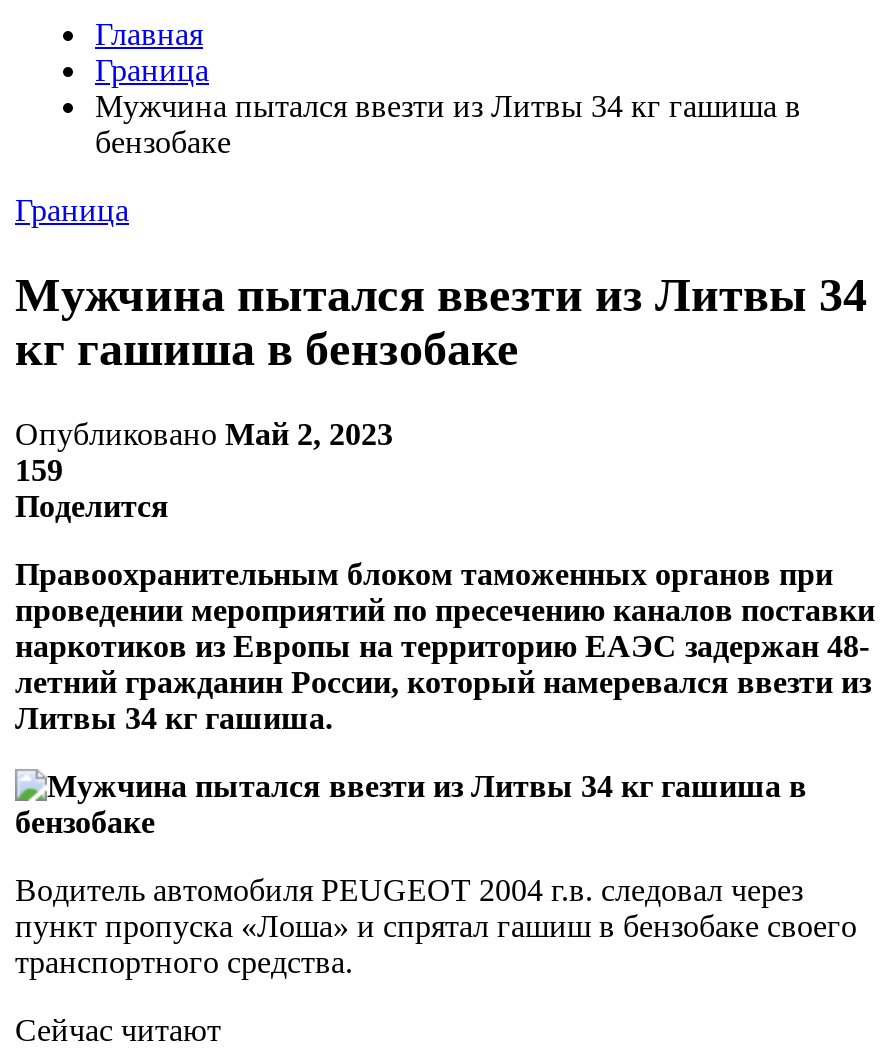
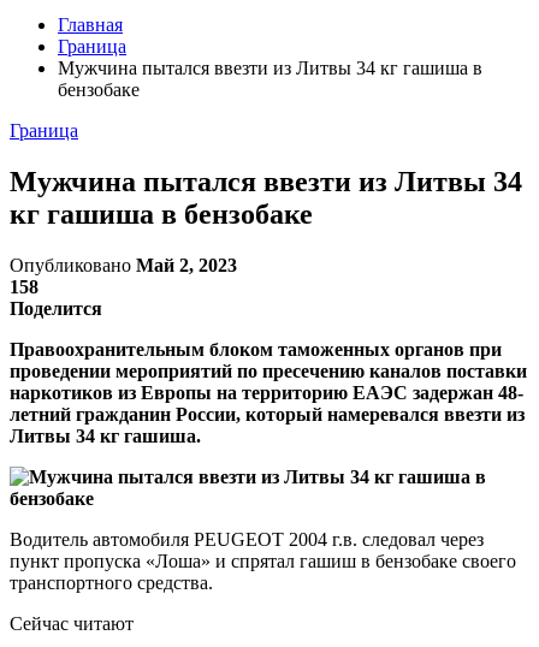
- 159
+ 158
